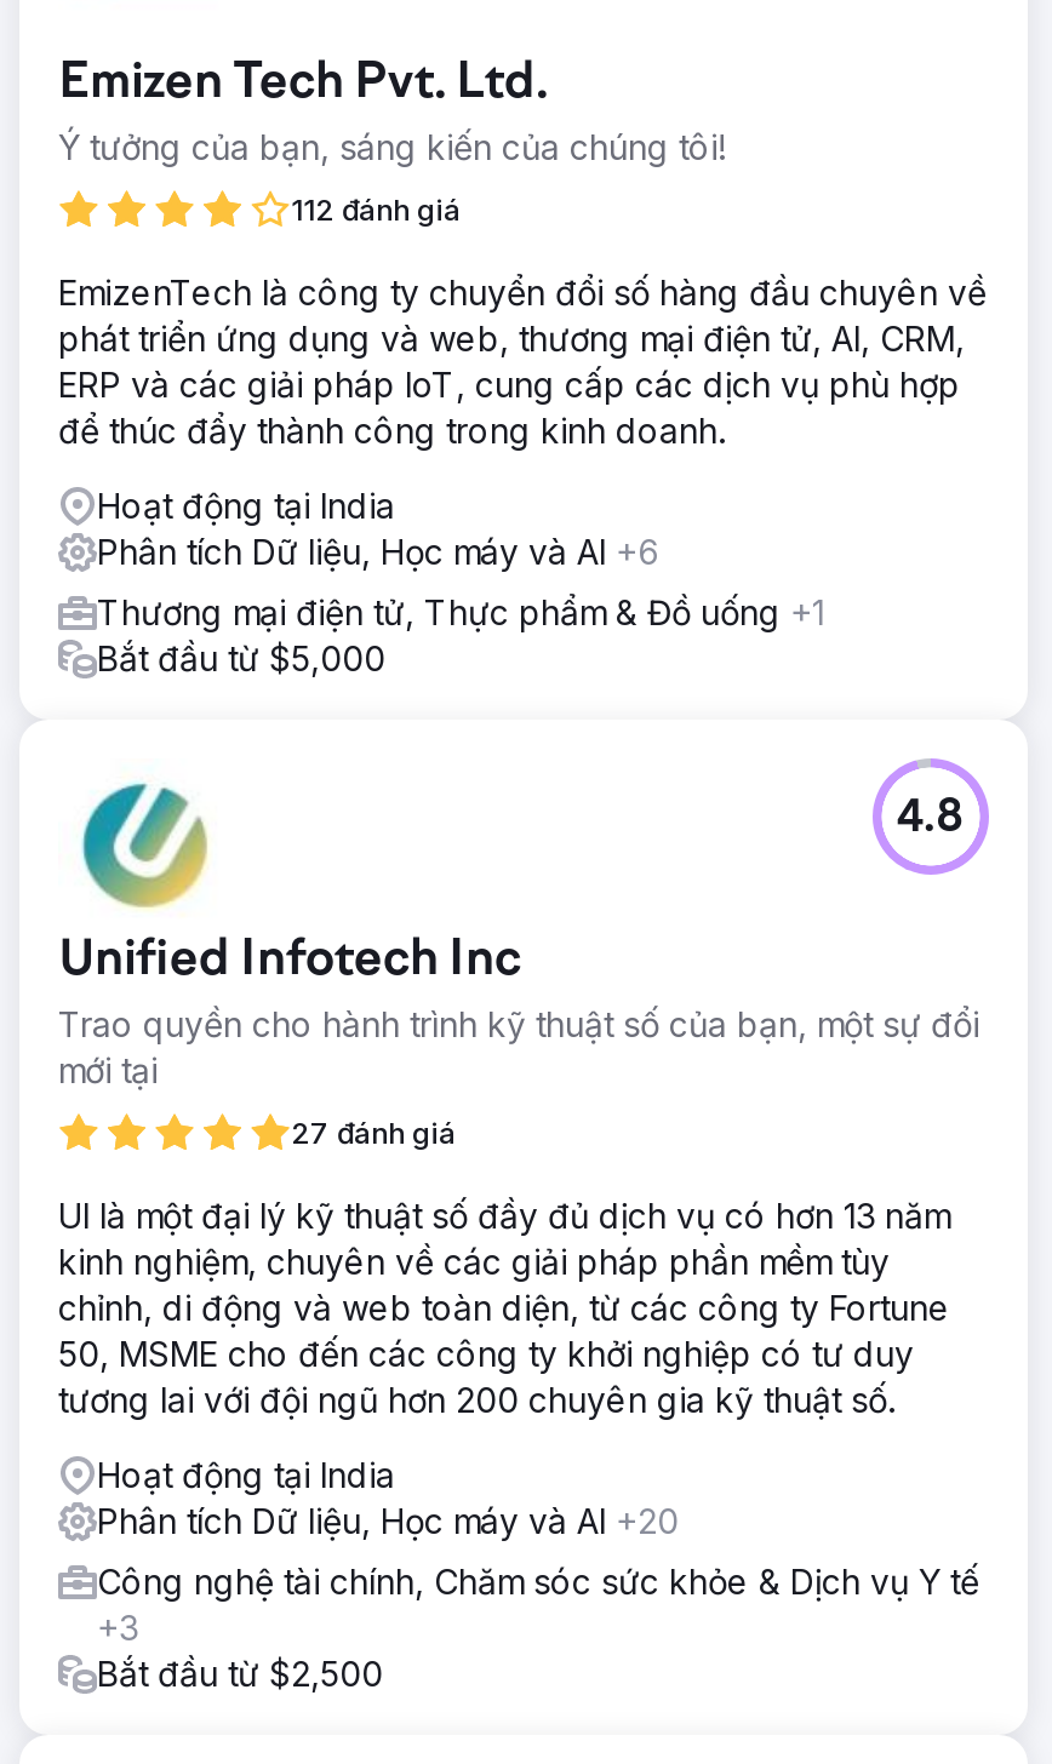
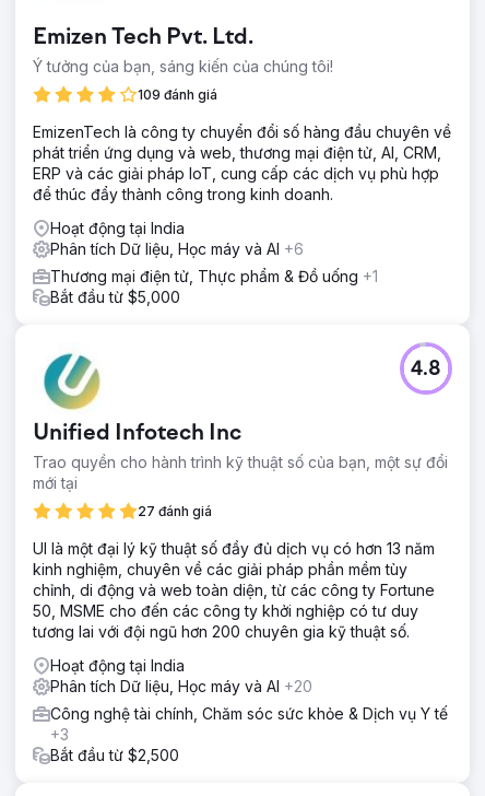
- 112 đánh giá
+ 109 đánh giá
